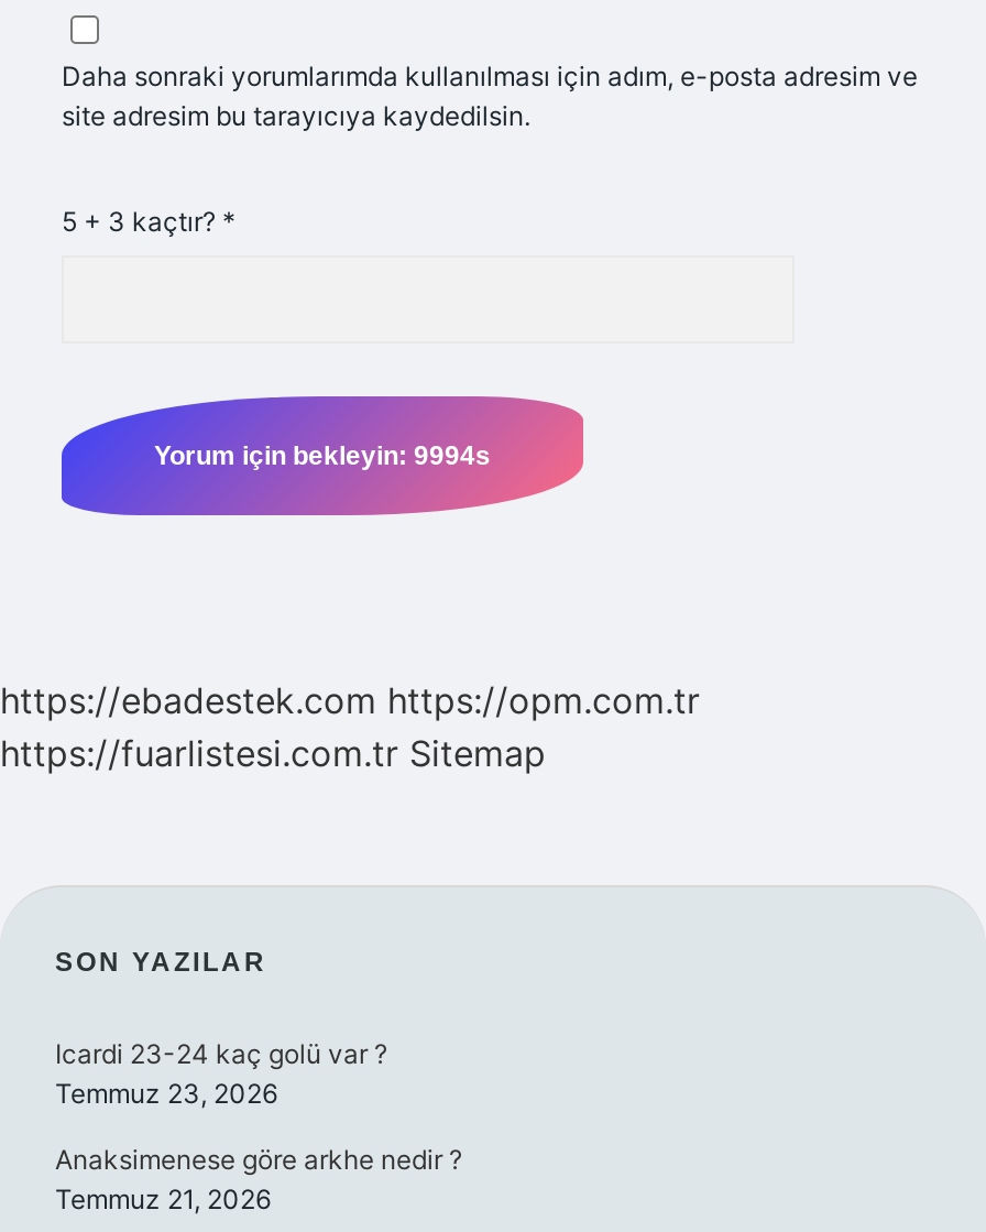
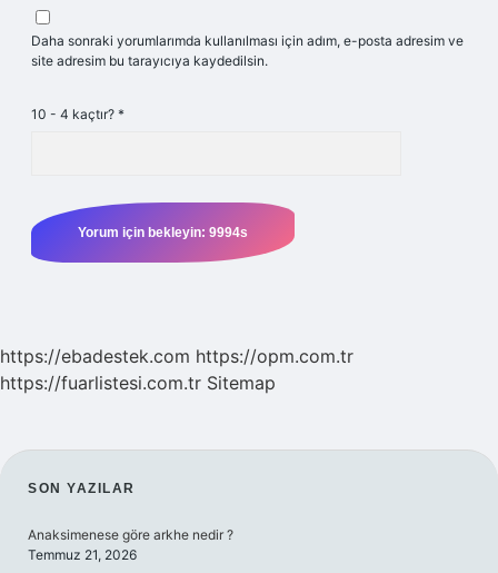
- 5 + 3 kaçtır? *
+ 10 - 4 kaçtır? *

- Icardi 23-24 kaç golü var ?
- Temmuz 23, 2026
